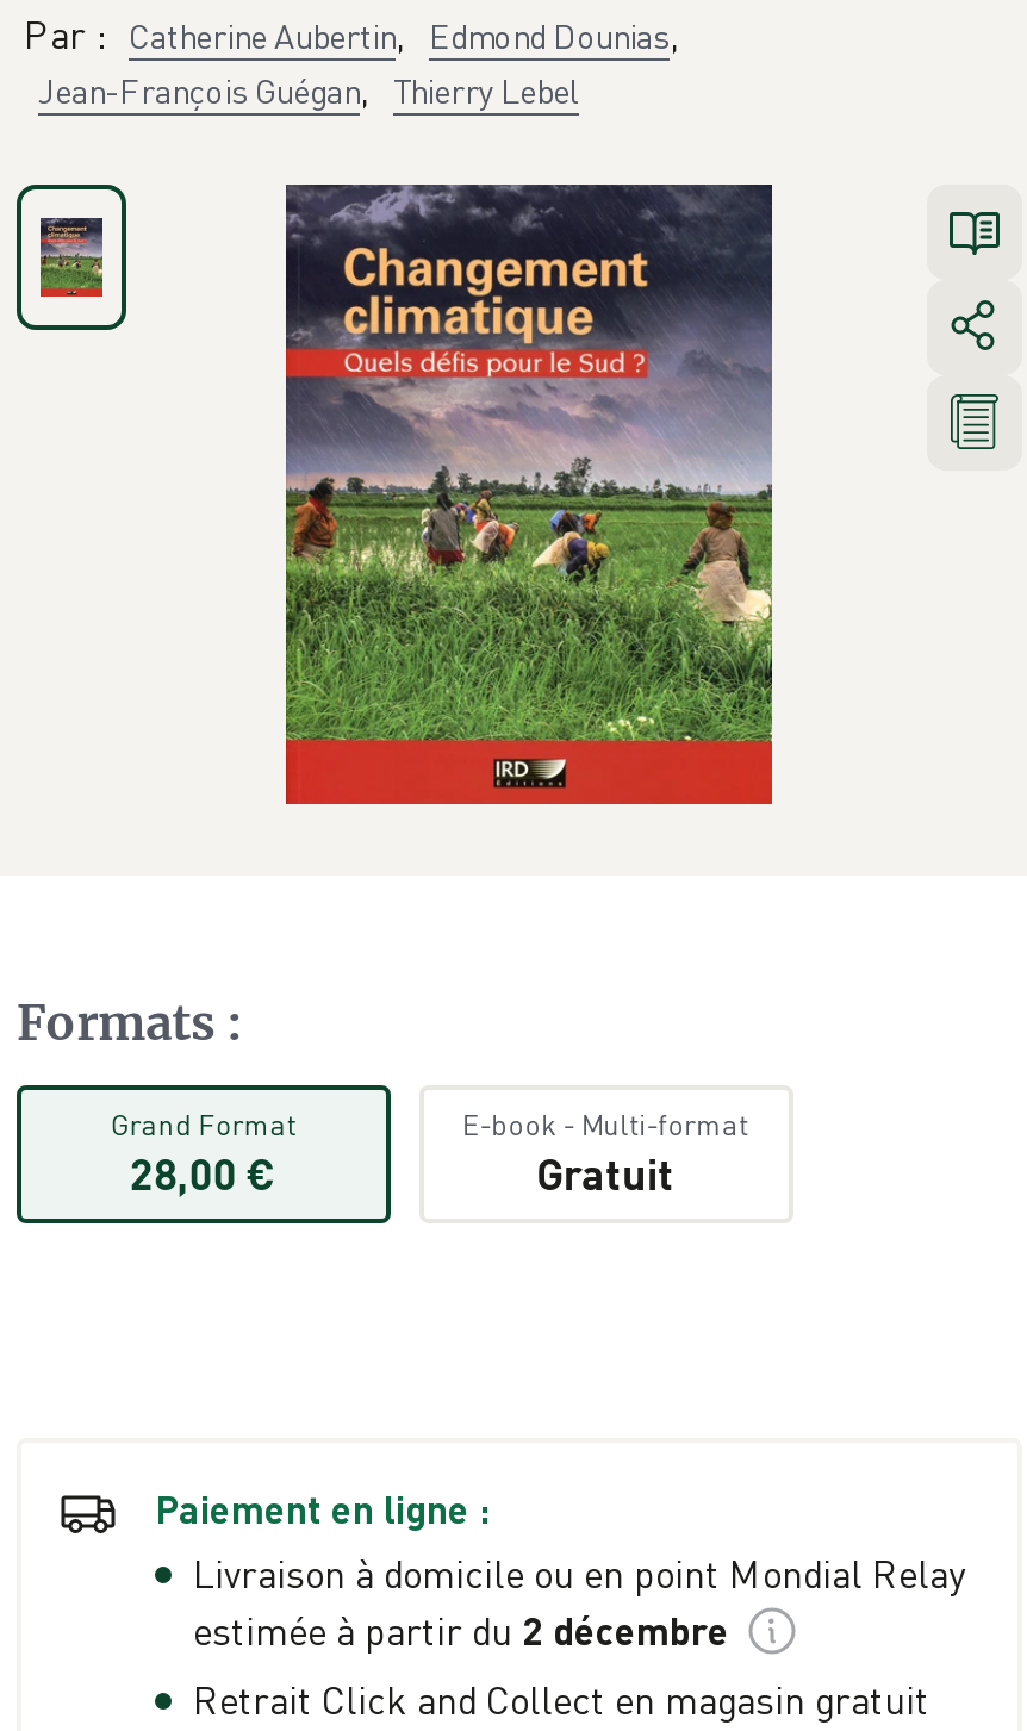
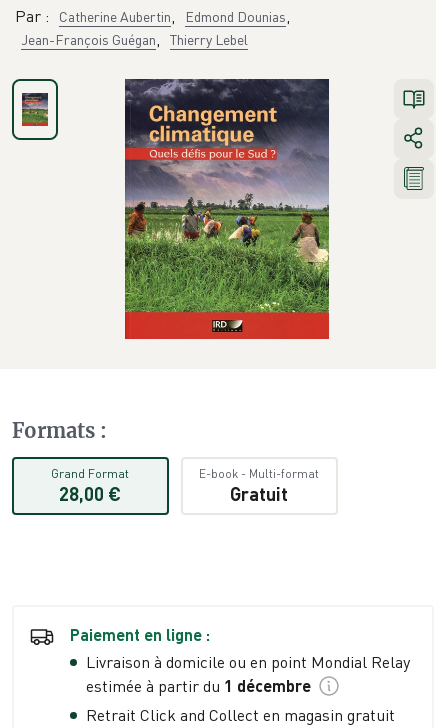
- estimée à partir du 2 décembre
+ estimée à partir du 1 décembre
